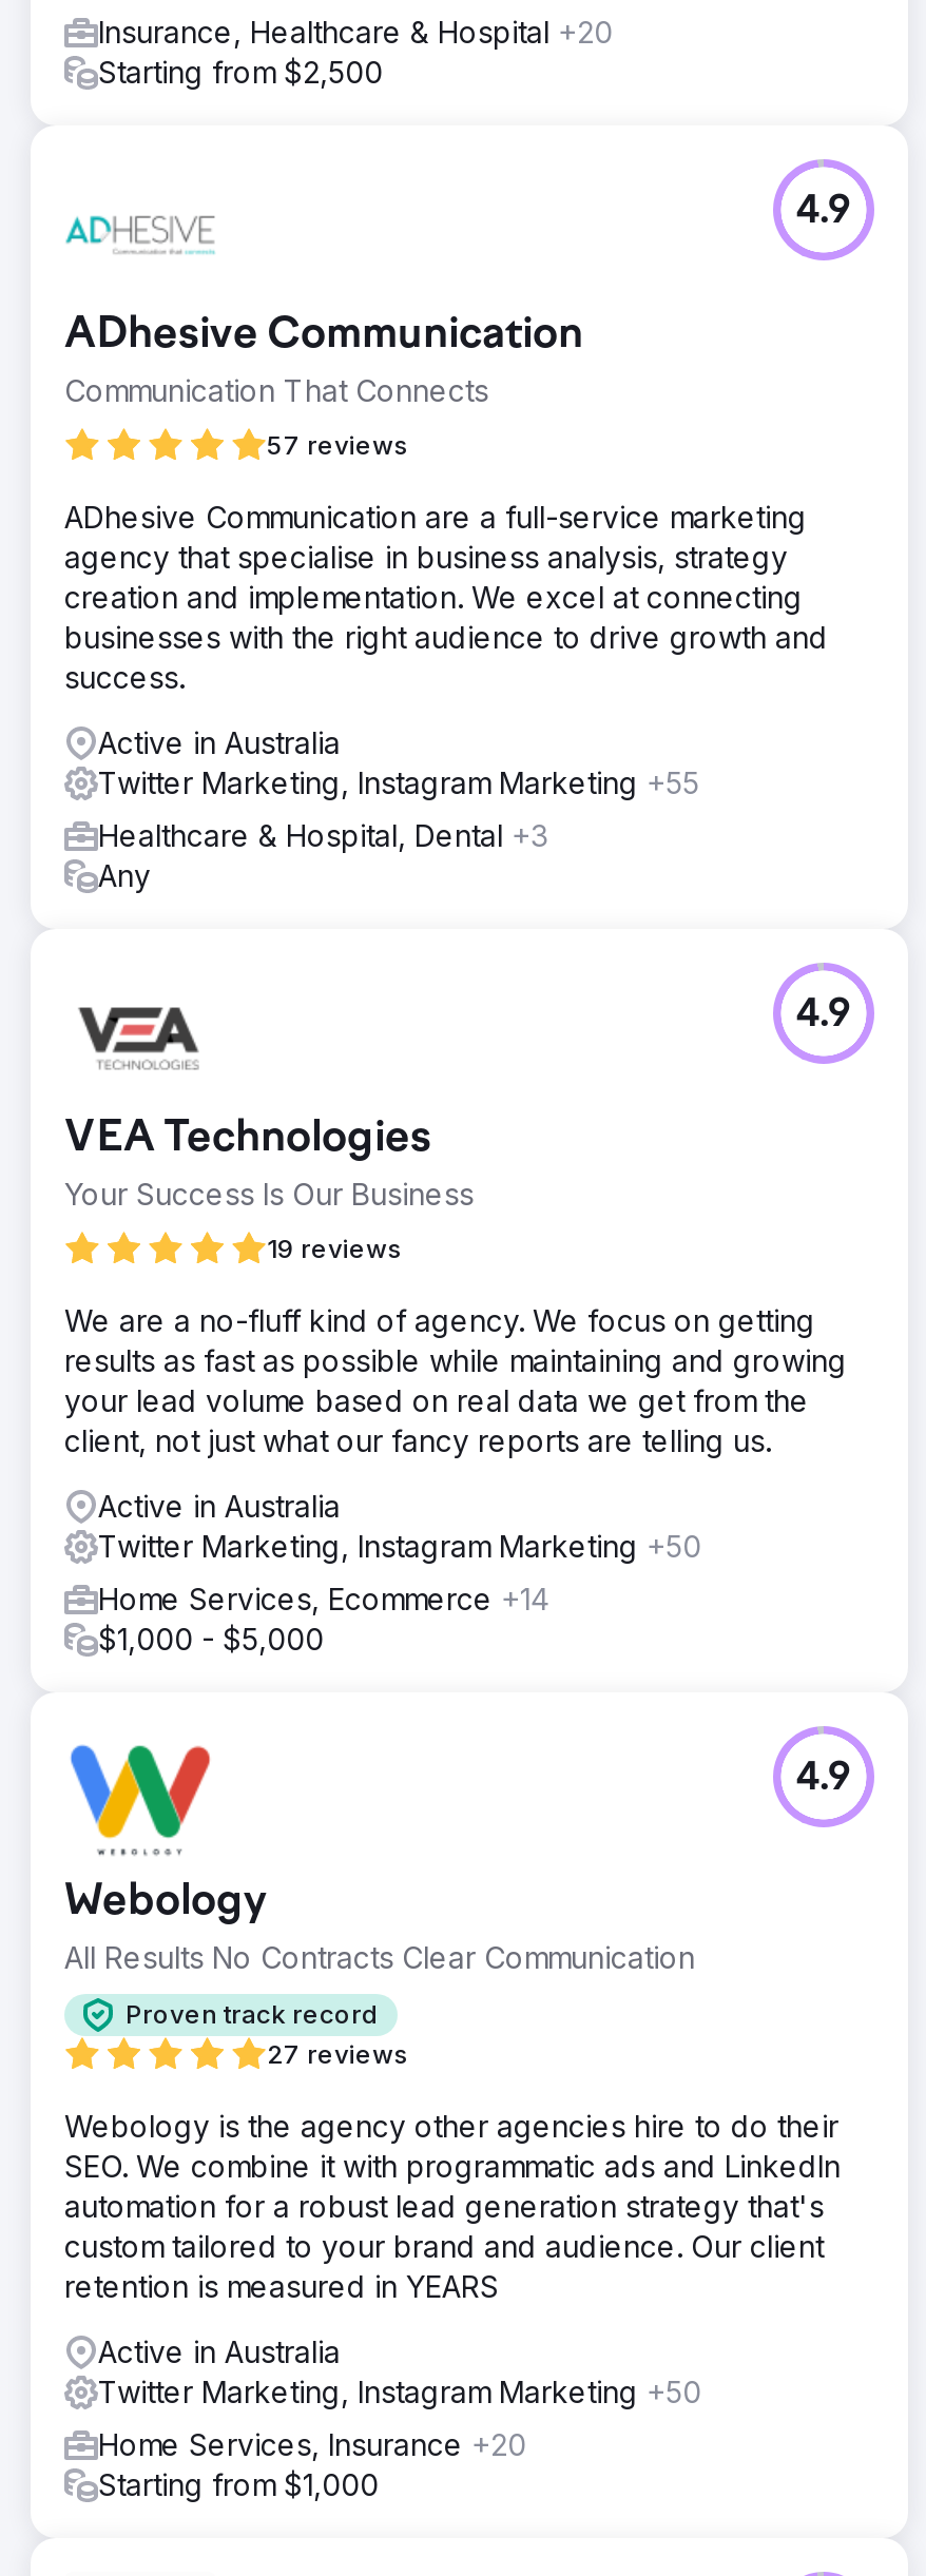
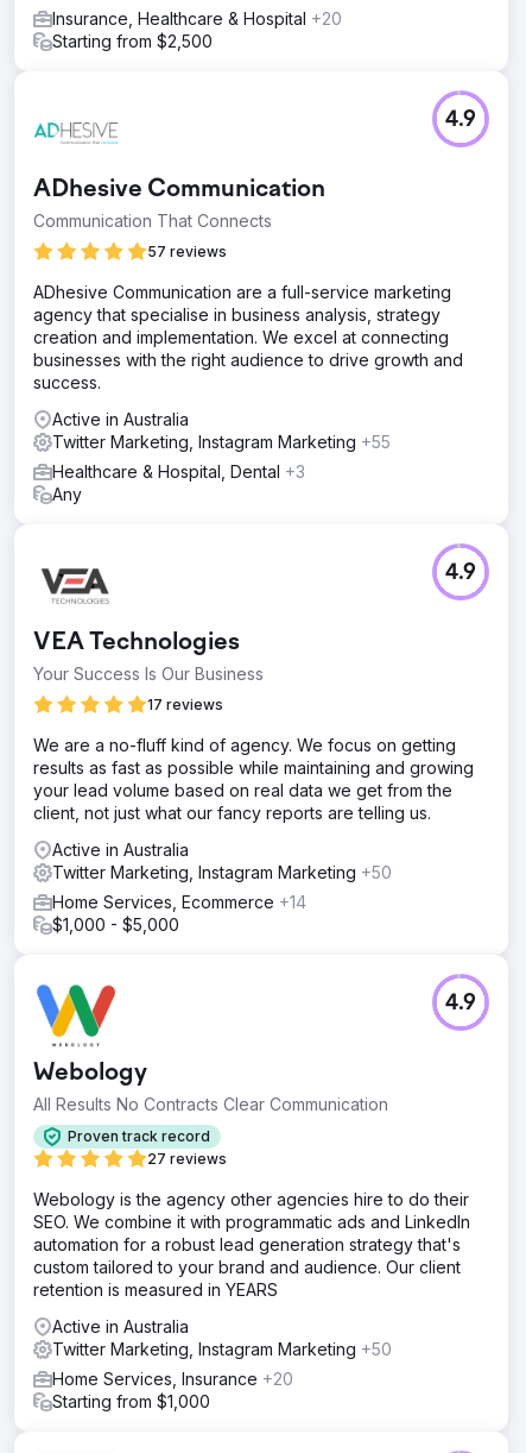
- 19 reviews
+ 17 reviews
